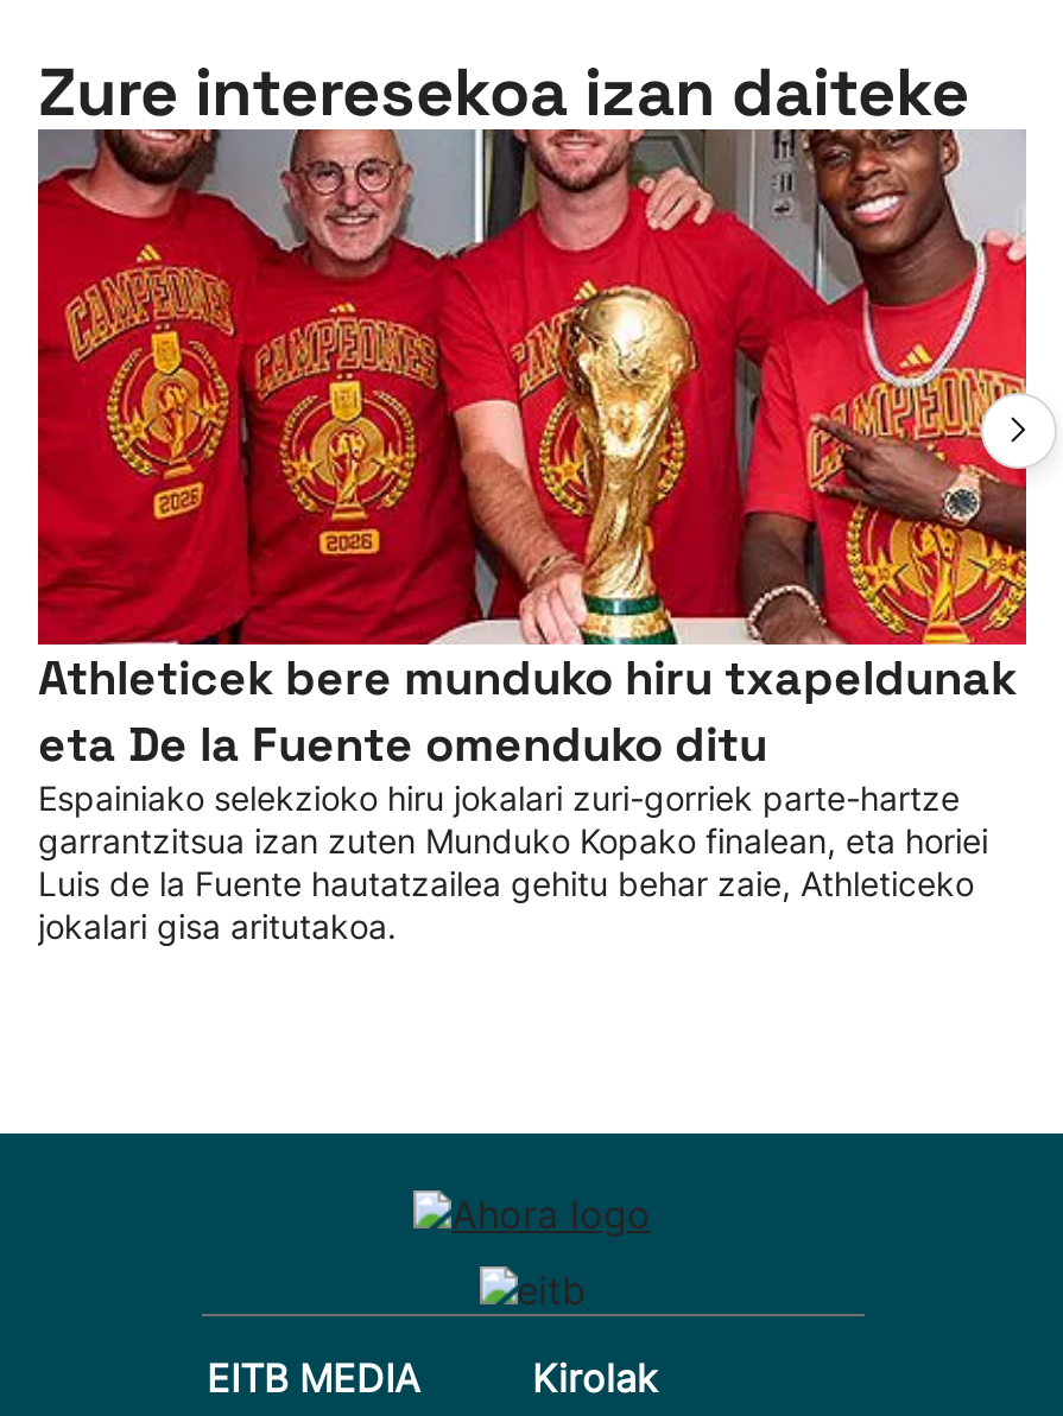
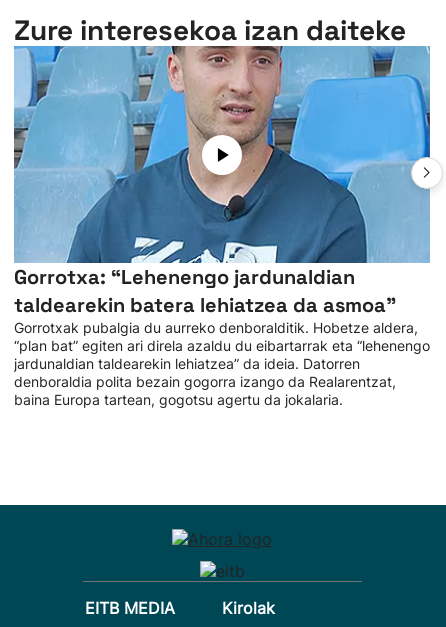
- [image]
- Athleticek bere munduko hiru txapeldunak
- eta De la Fuente omenduko ditu
- Espainiako selekzioko hiru jokalari zuri-gorriek parte-hartze
- garrantzitsua izan zuten Munduko Kopako finalean, eta horiei
- Luis de la Fuente hautatzailea gehitu behar zaie, Athleticeko
- jokalari gisa aritutakoa.
+ [image]
+ Gorrotxa: “Lehenengo jardunaldian
+ taldearekin batera lehiatzea da asmoa”
+ Gorrotxak pubalgia du aurreko denboralditik. Hobetze aldera,
+ “plan bat” egiten ari direla azaldu du eibartarrak eta “lehenengo
+ jardunaldian taldearekin lehiatzea” da ideia. Datorren
+ denboraldia polita bezain gogorra izango da Realarentzat,
+ baina Europa tartean, gogotsu agertu da jokalaria.
